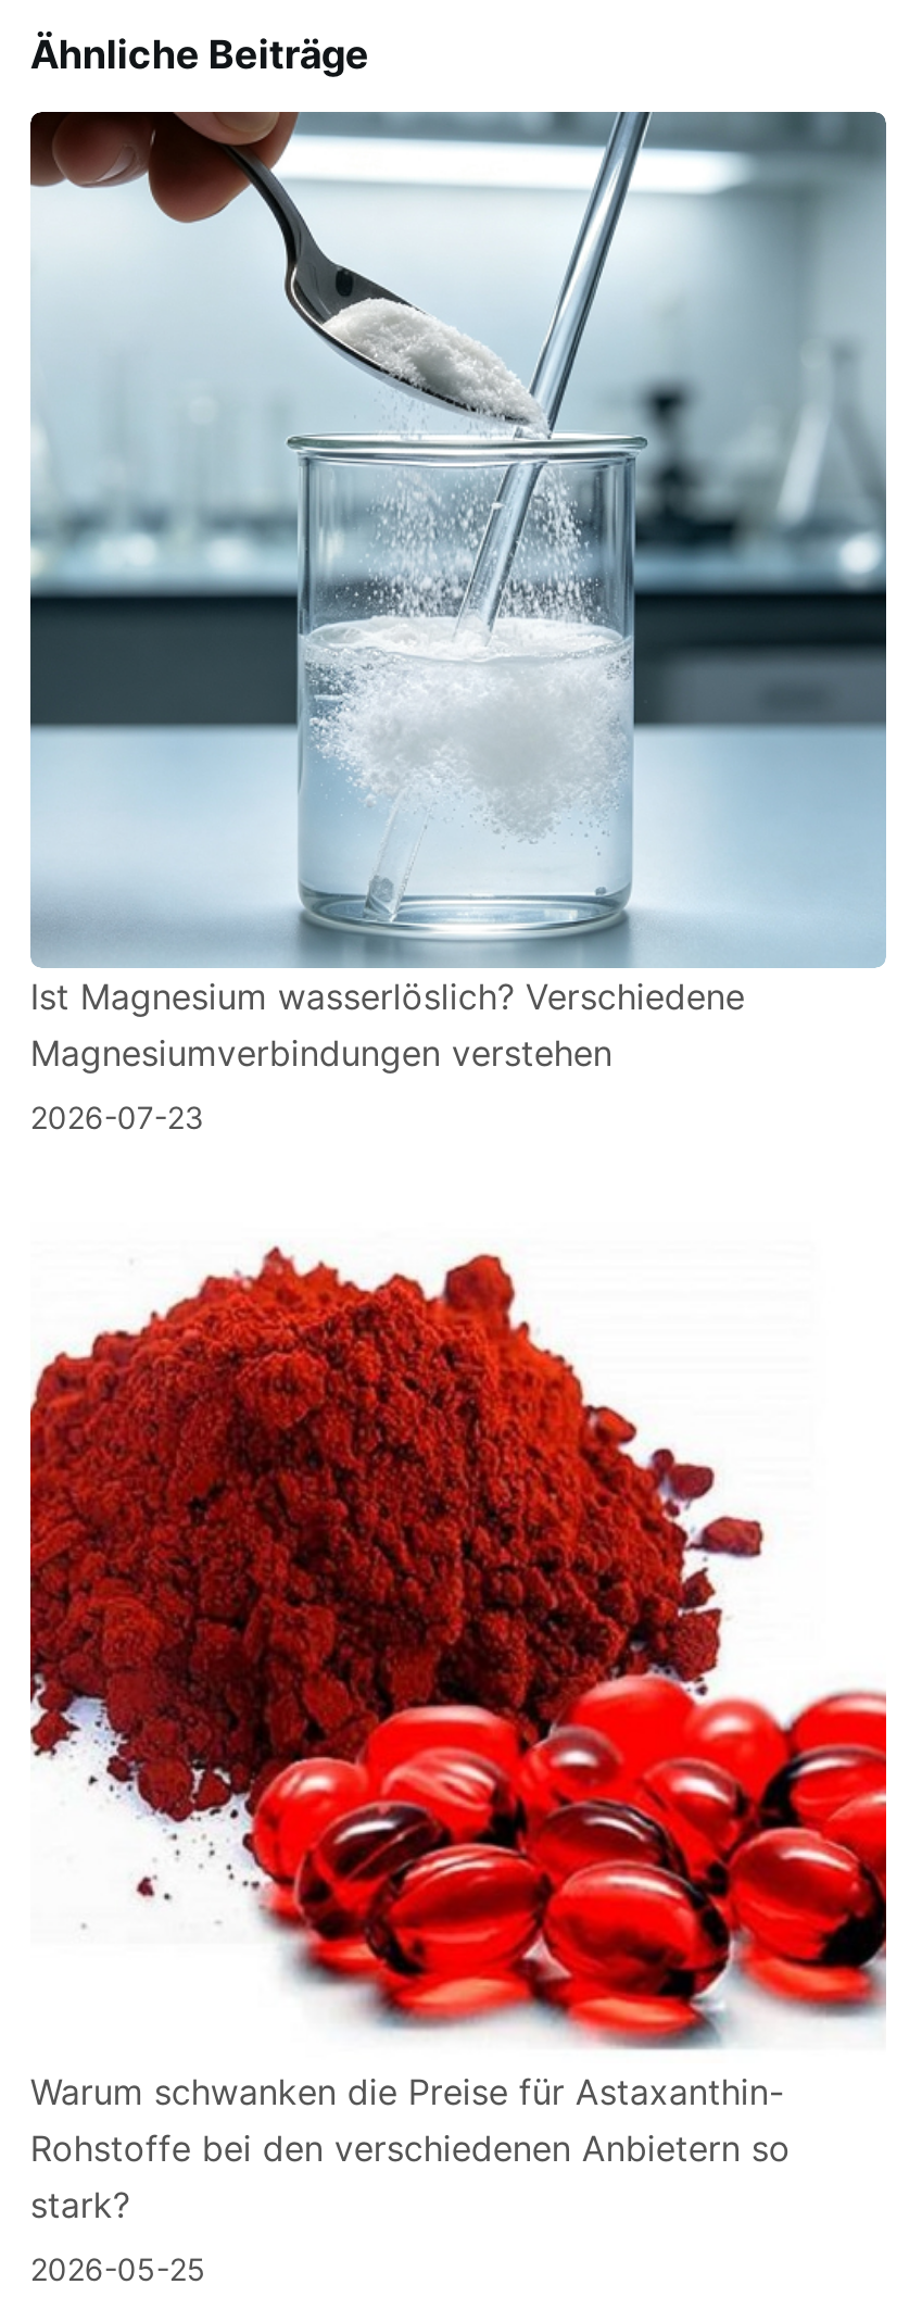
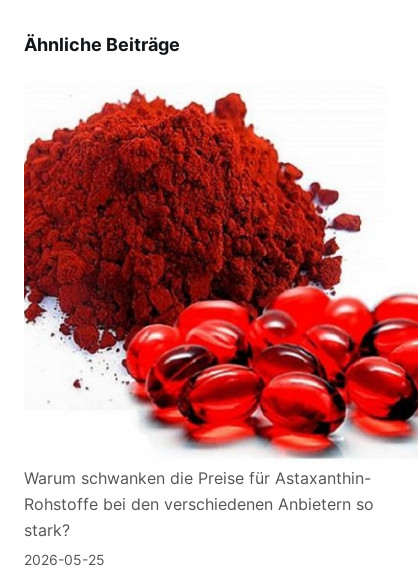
- [image]
- Ist Magnesium wasserlöslich? Verschiedene
- Magnesiumverbindungen verstehen
- 2026-07-23
